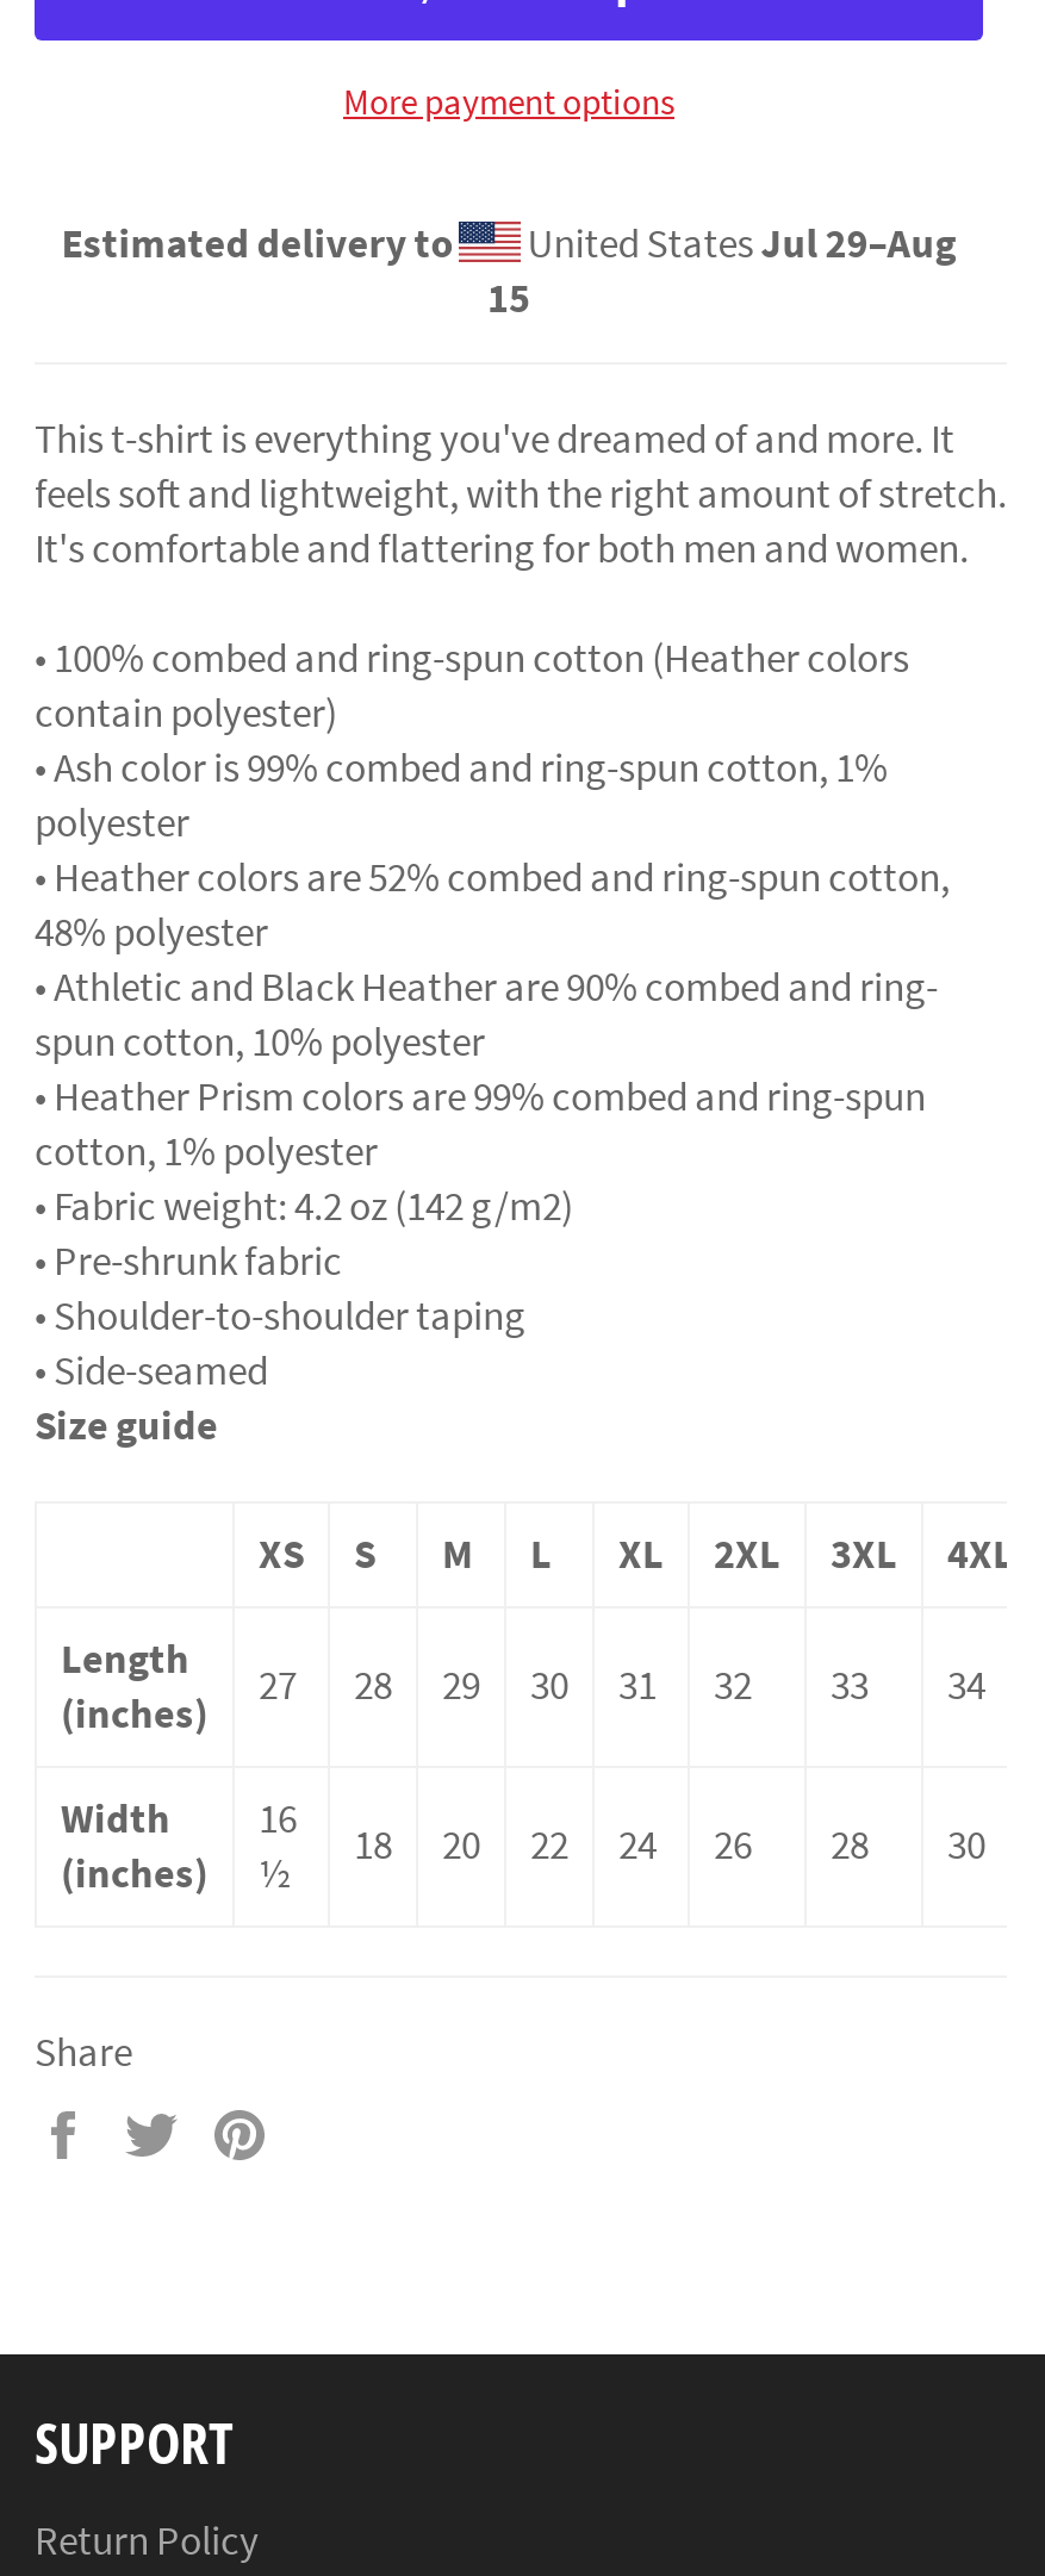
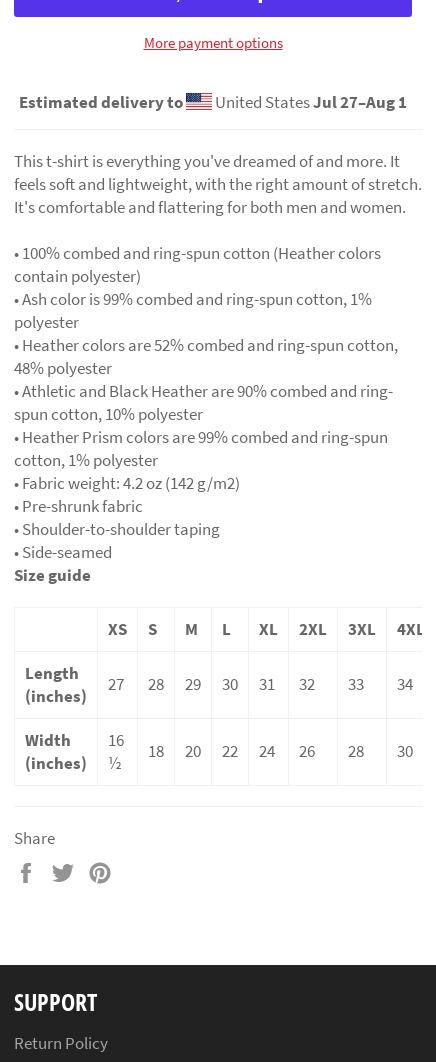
- United StatesJul 29–Aug
- 15
+ United StatesJul 27–Aug 1
